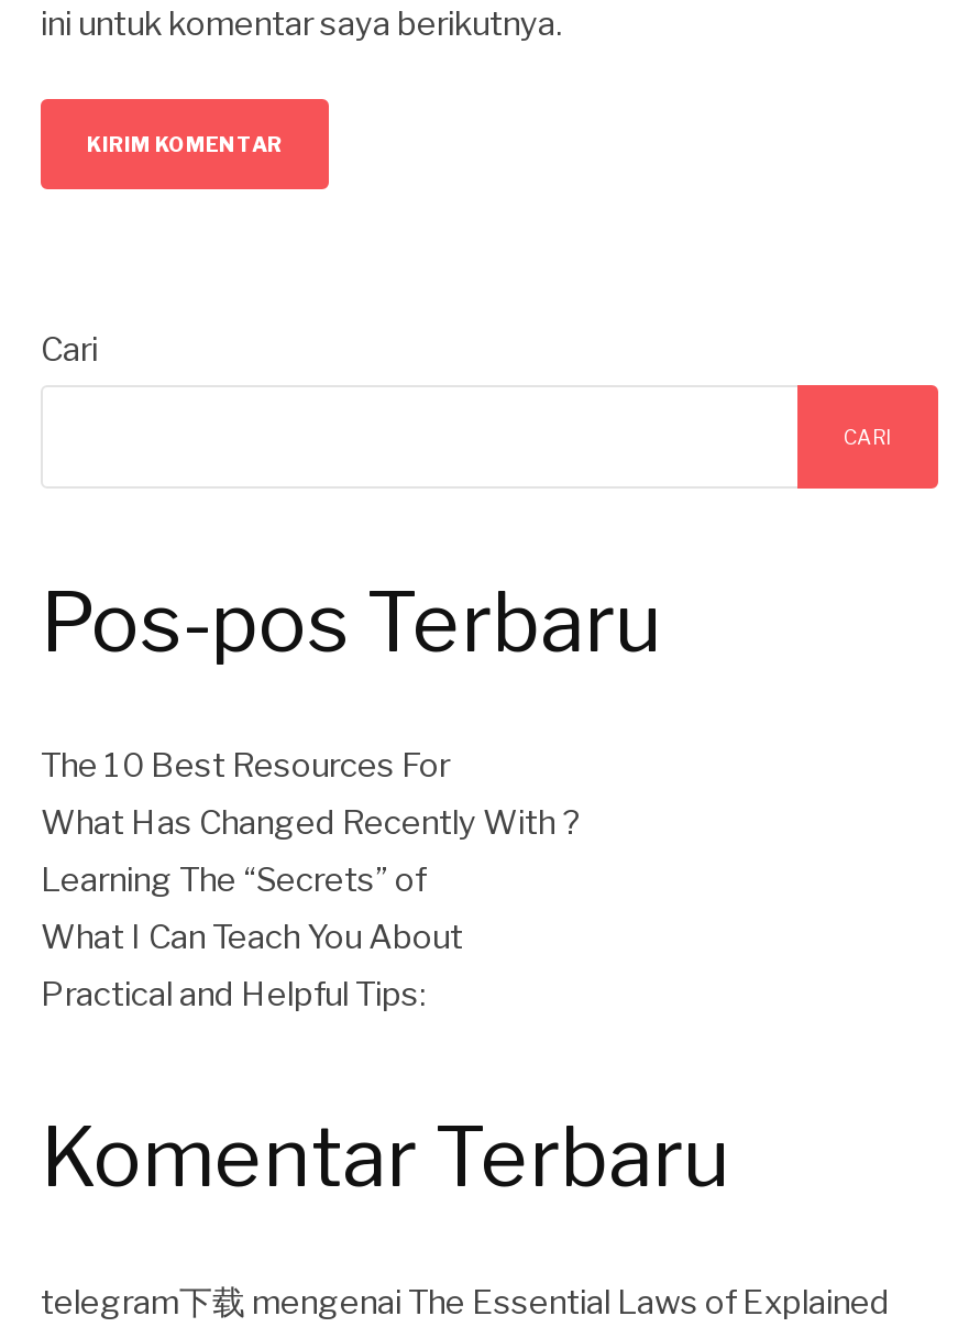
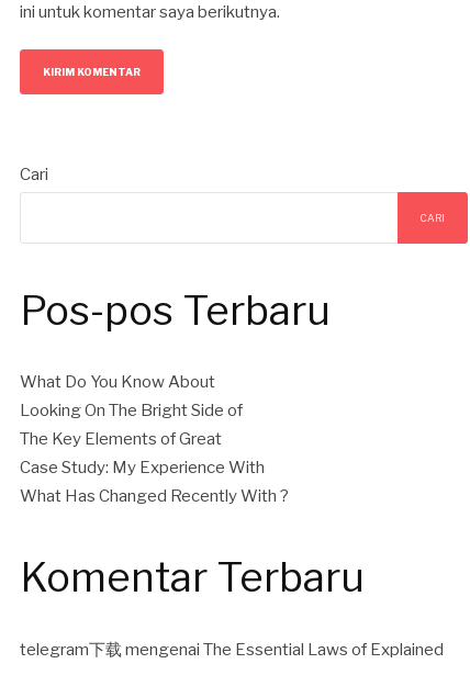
- The 10 Best Resources For
+ What Do You Know About
+ Looking On The Bright Side of
+ The Key Elements of Great
+ Case Study: My Experience With

moved down: What Has Changed Recently With ?

- Learning The “Secrets” of
- What I Can Teach You About
- Practical and Helpful Tips:
